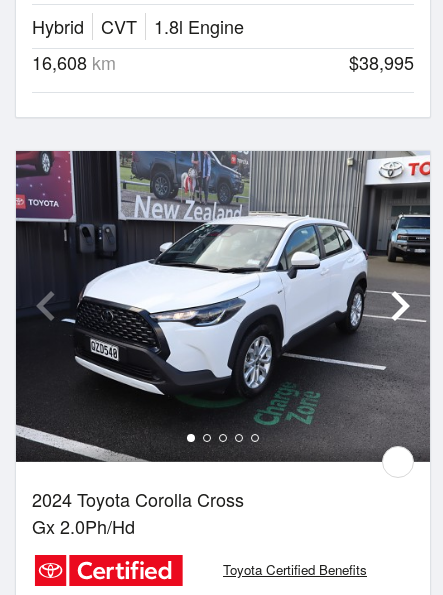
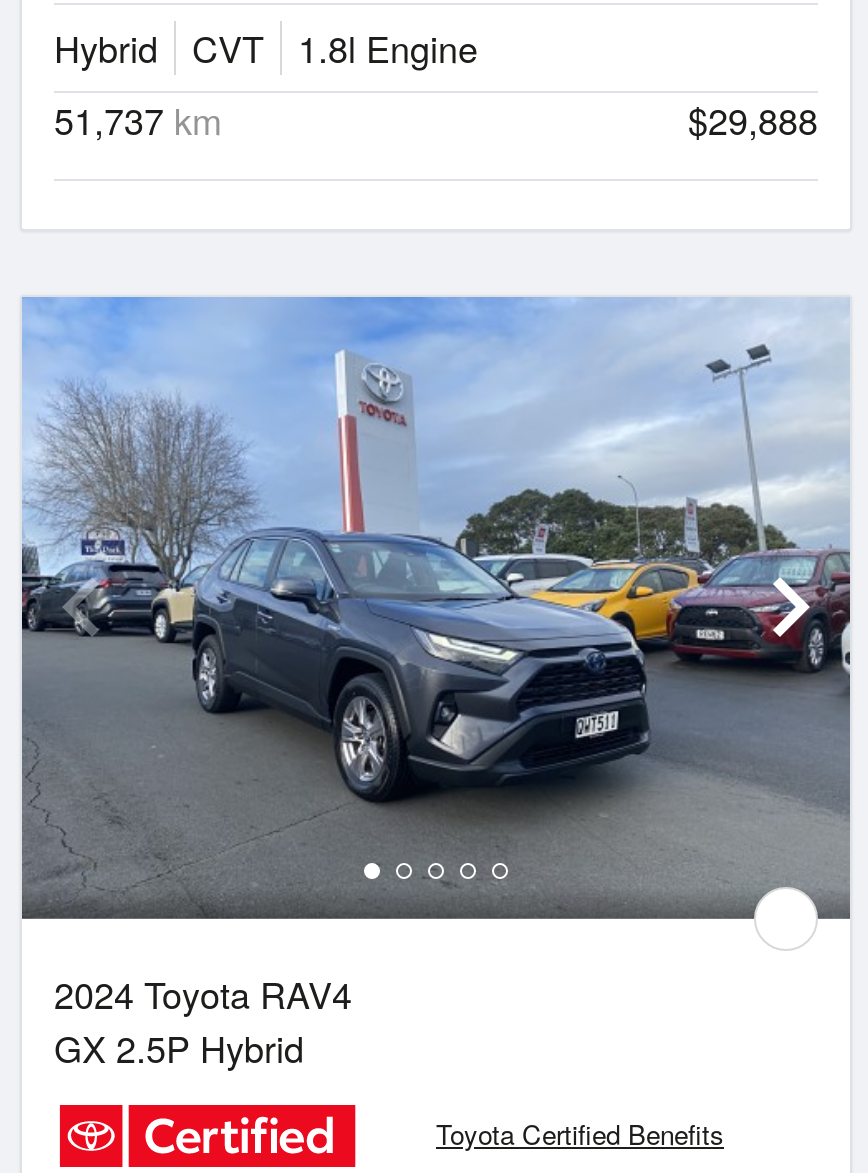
- 16,608 km
- $38,995
+ 51,737 km
+ $29,888

- [image]
- 2024 Toyota Corolla Cross
- Gx 2.0Ph/Hd
+ [image]
+ 2024 Toyota RAV4
+ GX 2.5P Hybrid
